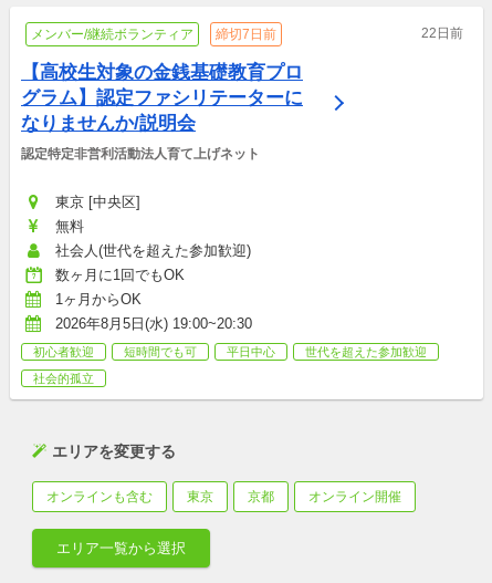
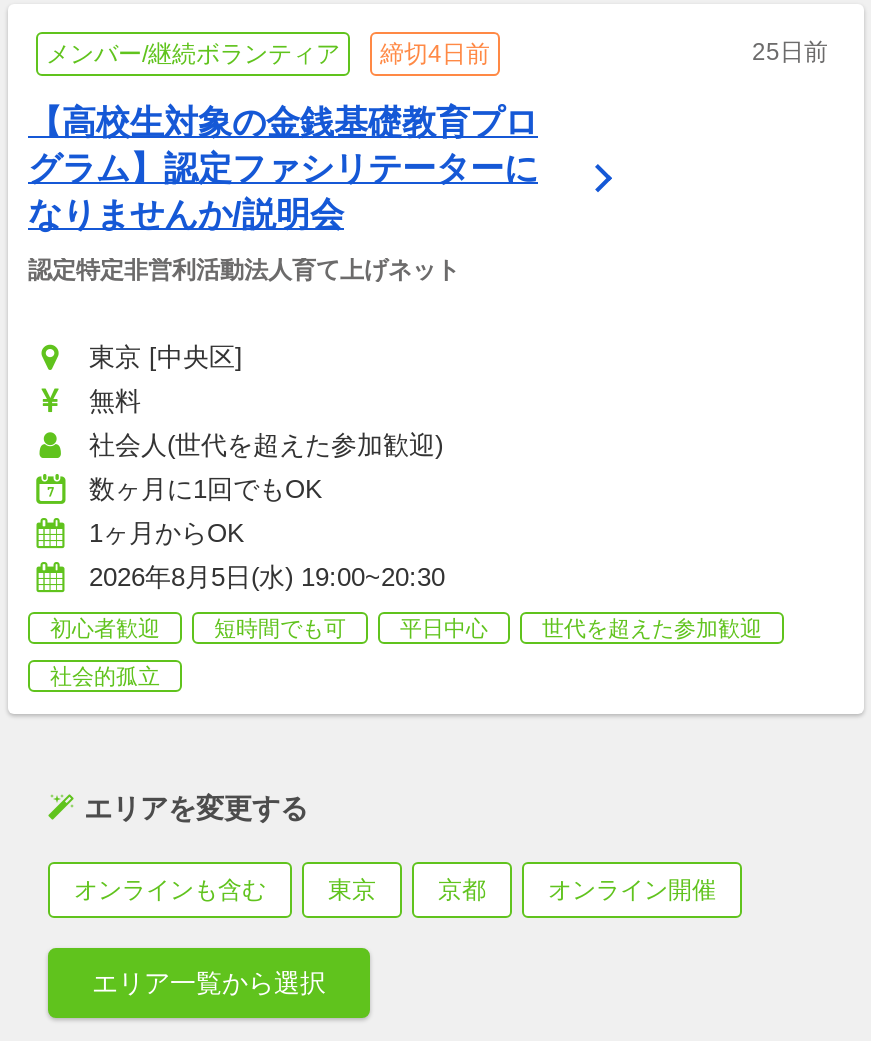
- メンバー/継続ボランティア 締切7日前
+ メンバー/継続ボランティア 締切4日前

- 22日前
+ 25日前
